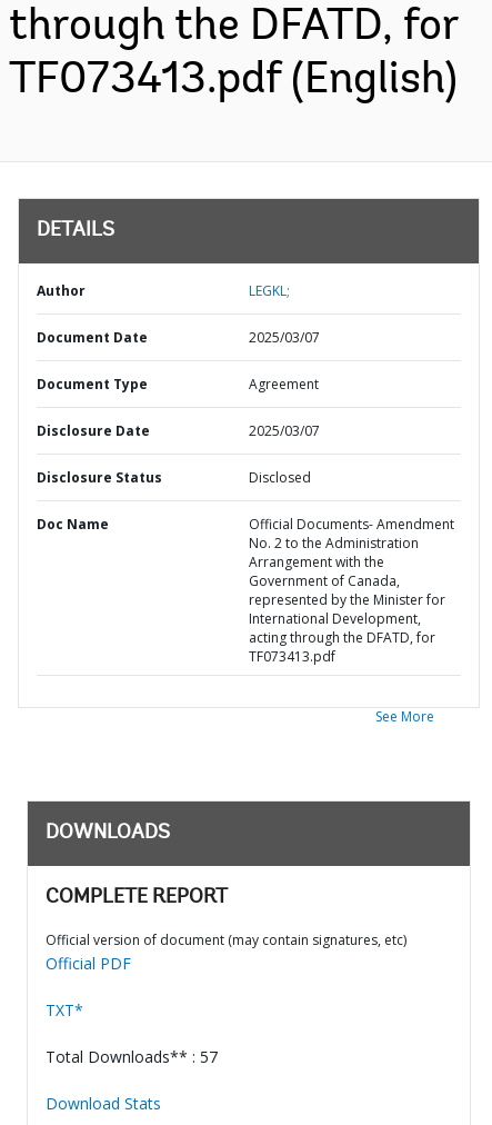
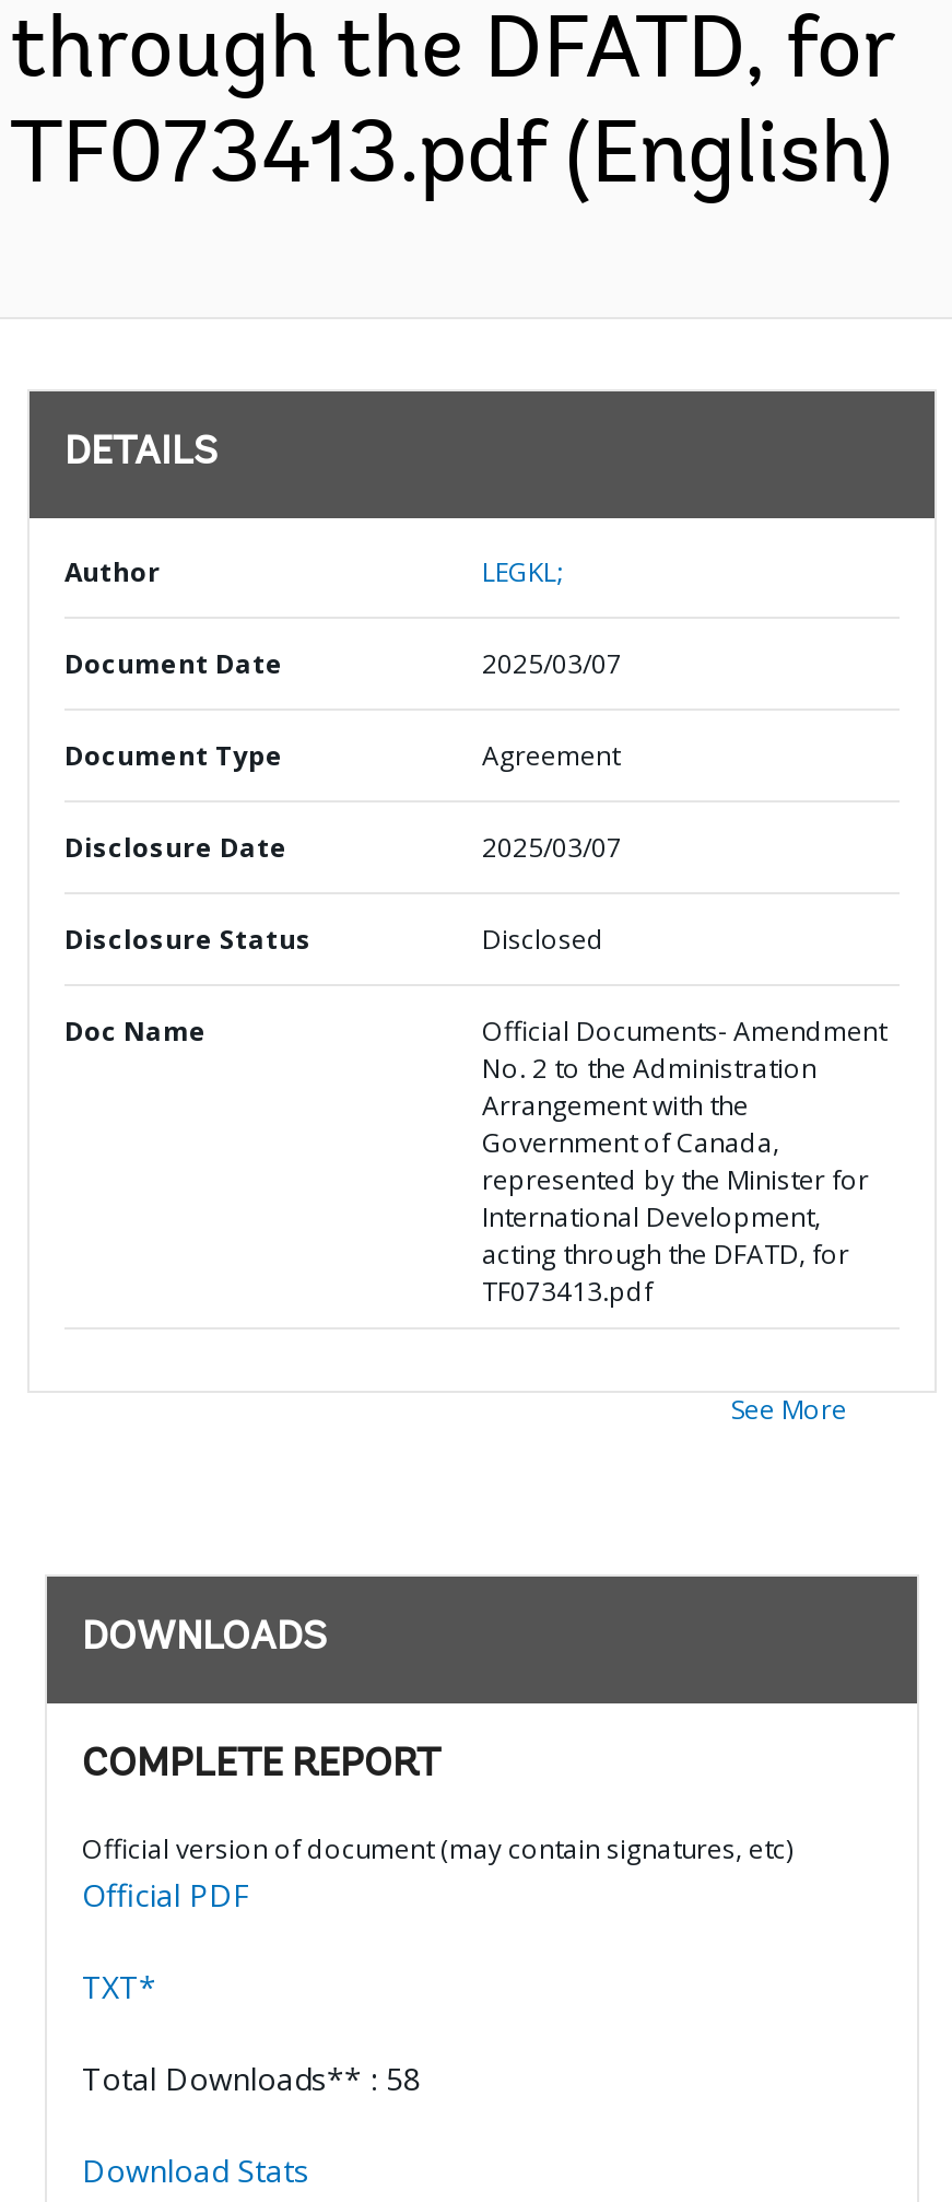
- Total Downloads** : 57
+ Total Downloads** : 58
